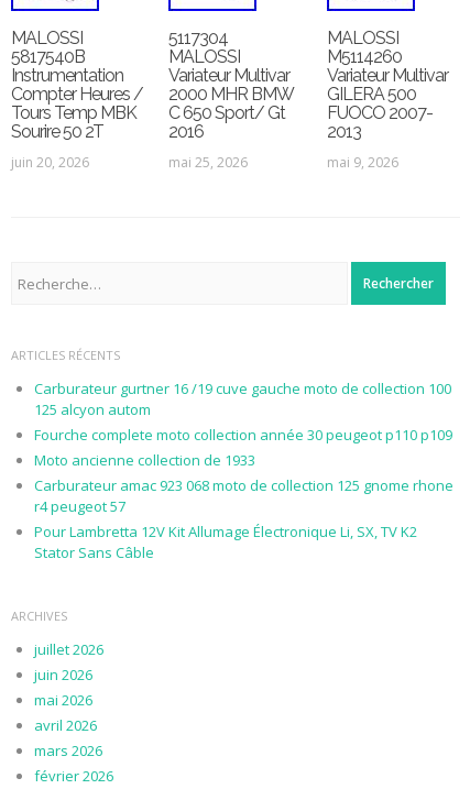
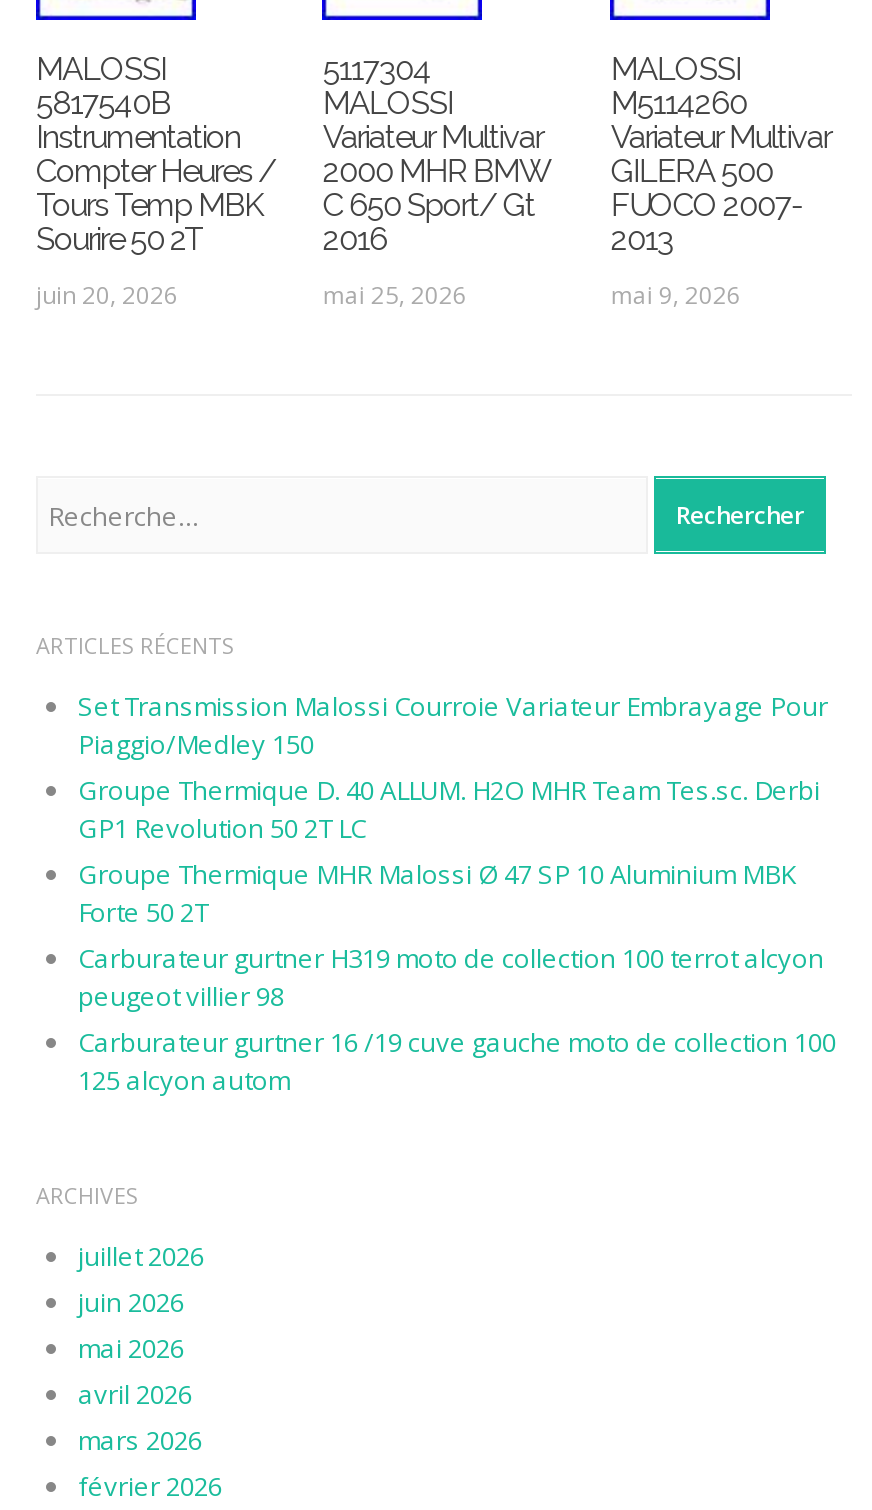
+ Set Transmission Malossi Courroie Variateur Embrayage Pour
+ Piaggio/Medley 150
+ Groupe Thermique D. 40 ALLUM. H2O MHR Team Tes.sc. Derbi
+ GP1 Revolution 50 2T LC
+ Groupe Thermique MHR Malossi Ø 47 SP 10 Aluminium MBK
+ Forte 50 2T
+ Carburateur gurtner H319 moto de collection 100 terrot alcyon
+ peugeot villier 98

moved down: Carburateur gurtner 16 /19 cuve gauche moto de collection 100 | 125 alcyon autom

- Fourche complete moto collection année 30 peugeot p110 p109
- Moto ancienne collection de 1933
- Carburateur amac 923 068 moto de collection 125 gnome rhone
- r4 peugeot 57
- Pour Lambretta 12V Kit Allumage Électronique Li, SX, TV K2
- Stator Sans Câble
